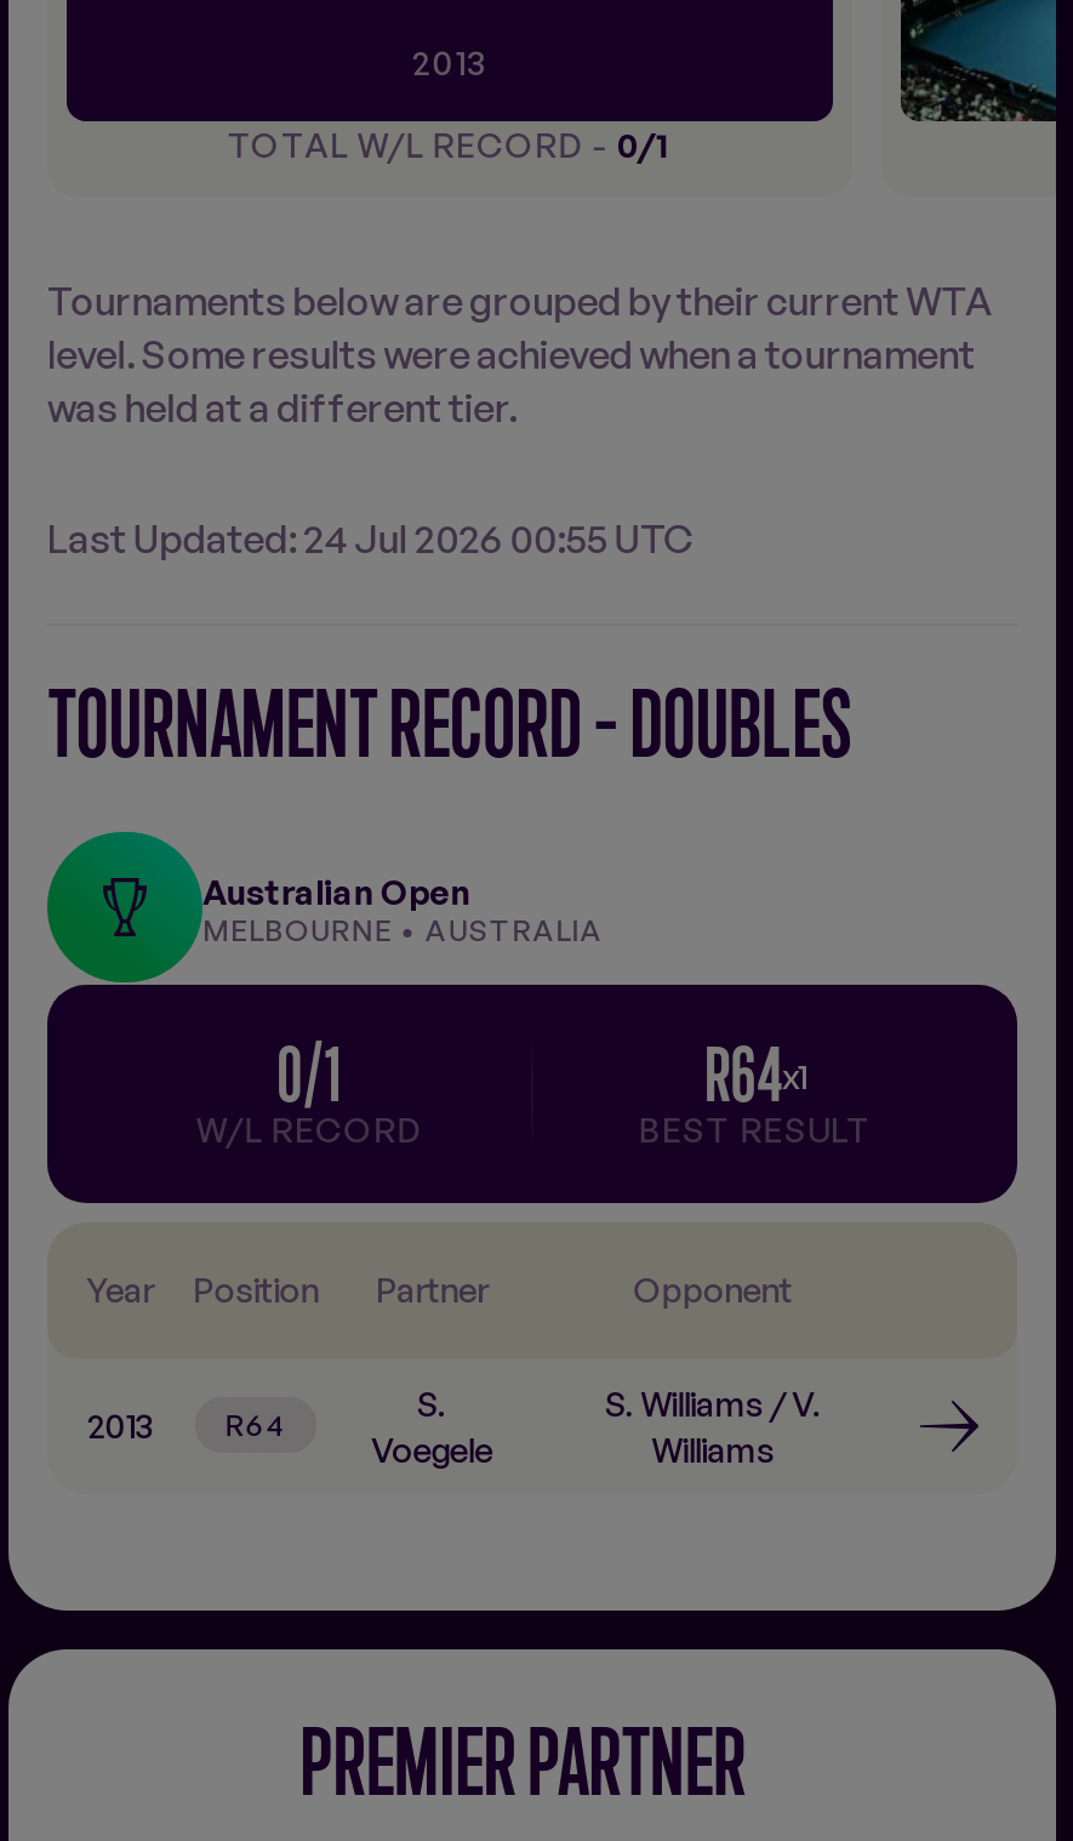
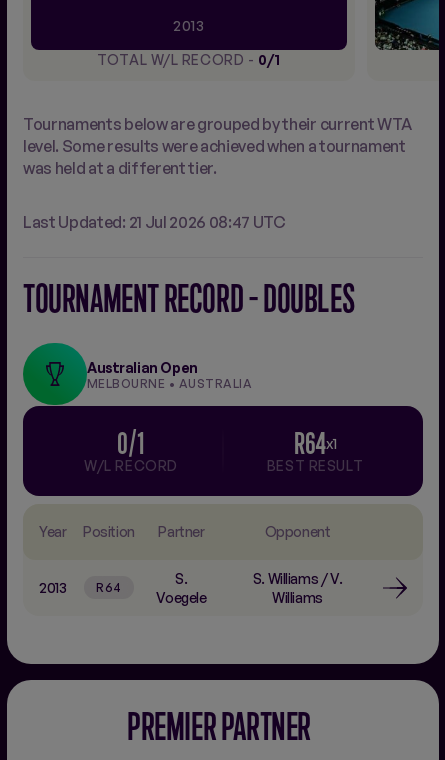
- Last Updated: 24 Jul 2026 00:55 UTC
+ Last Updated: 21 Jul 2026 08:47 UTC
